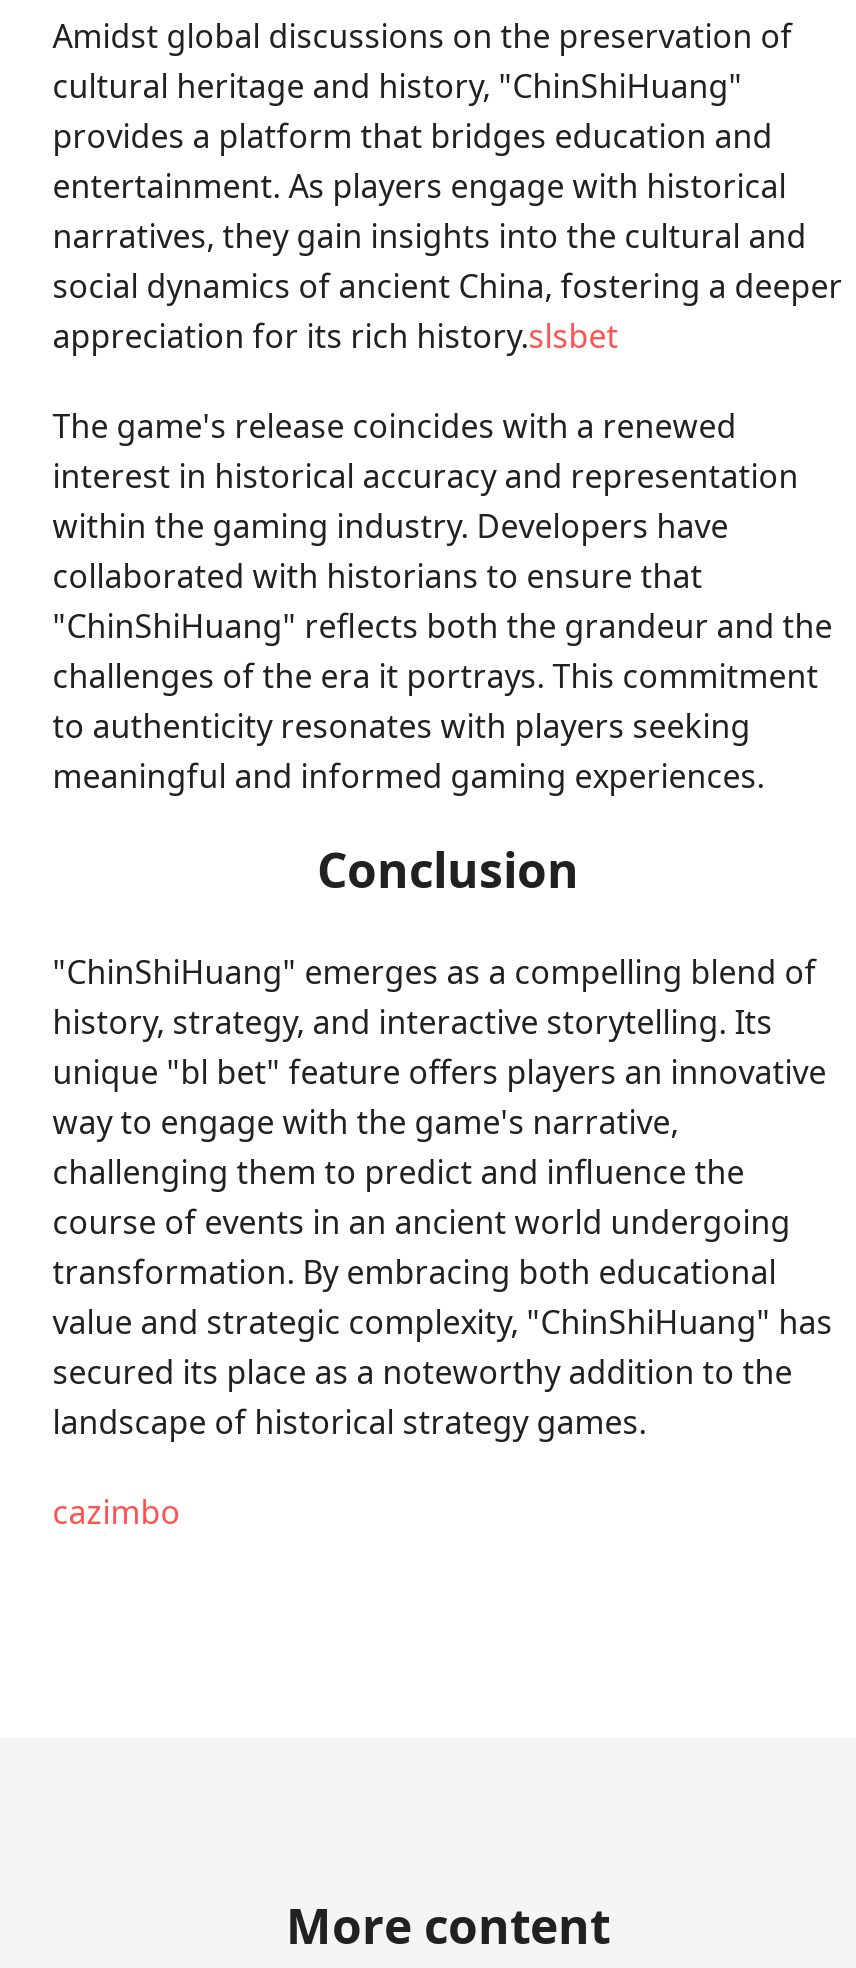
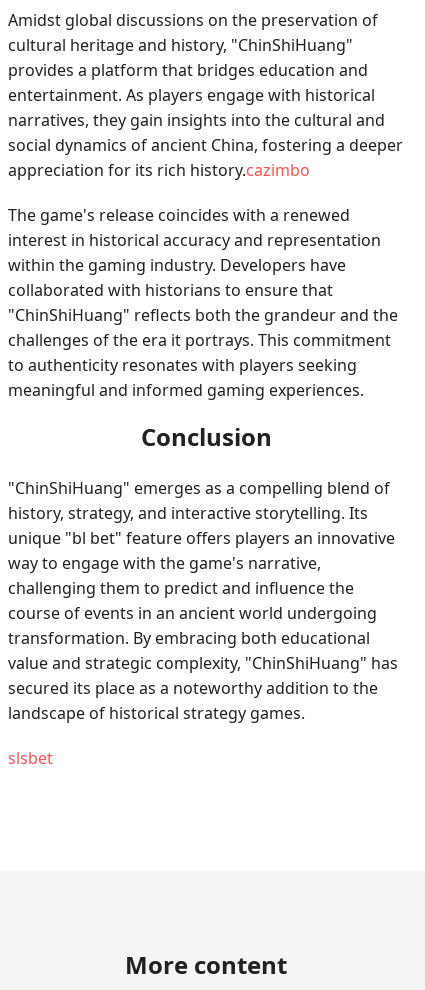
- appreciation for its rich history.slsbet
+ appreciation for its rich history.cazimbo

- cazimbo
+ slsbet
